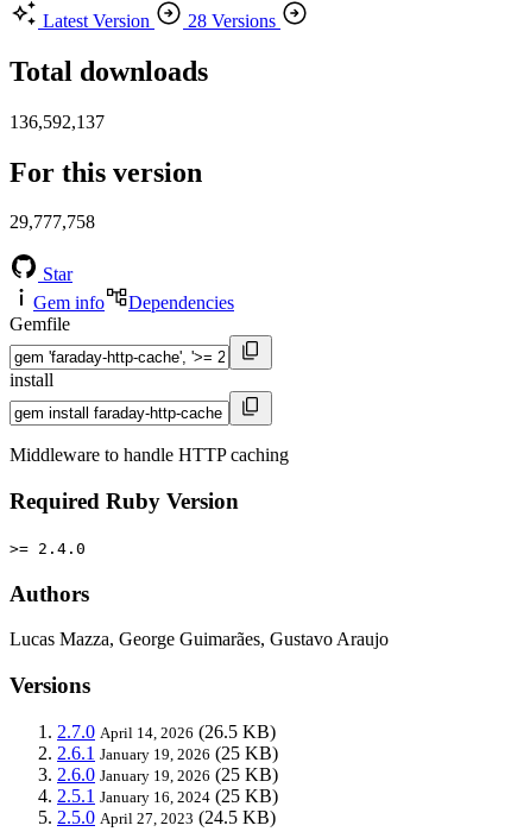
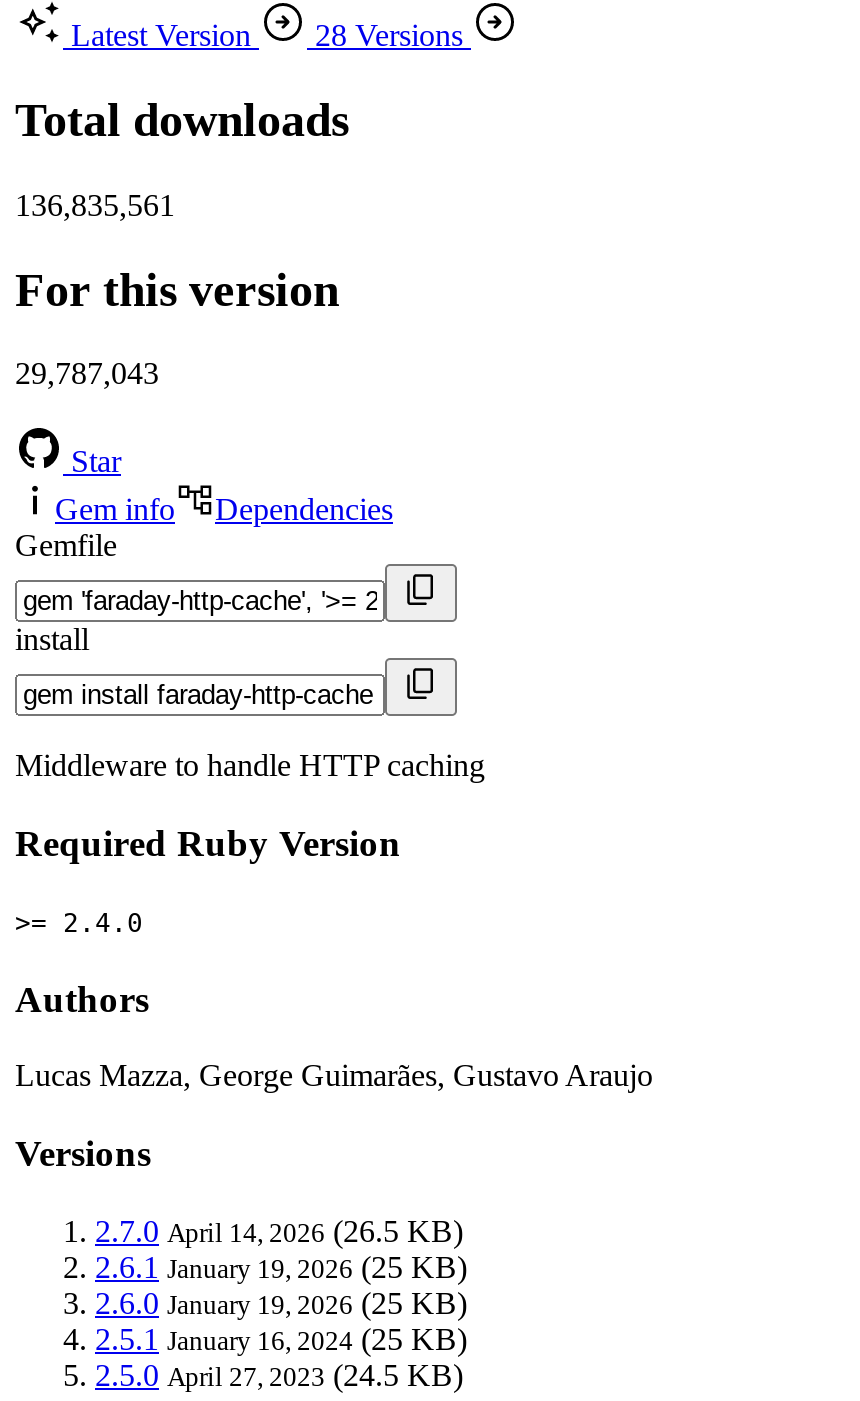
- 136,592,137
+ 136,835,561

- 29,777,758
+ 29,787,043
